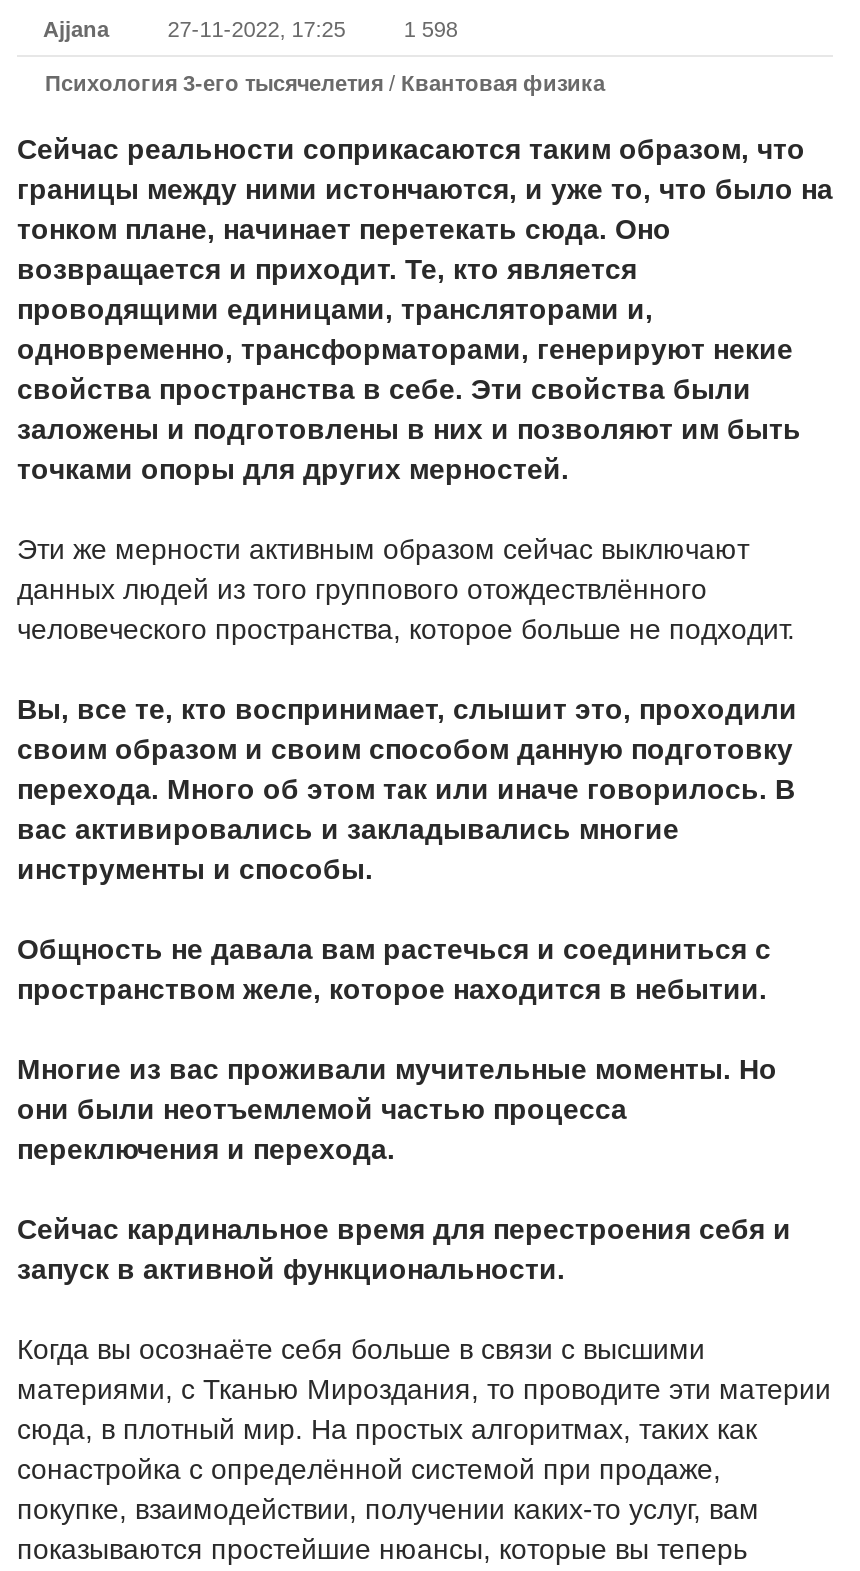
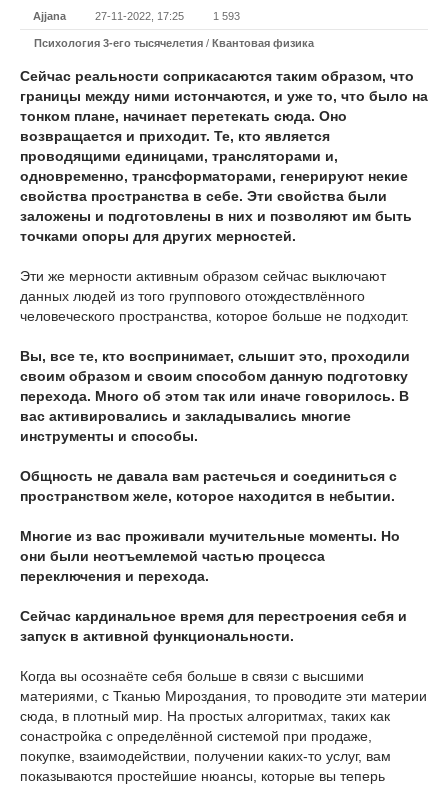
- 1 598
+ 1 593
